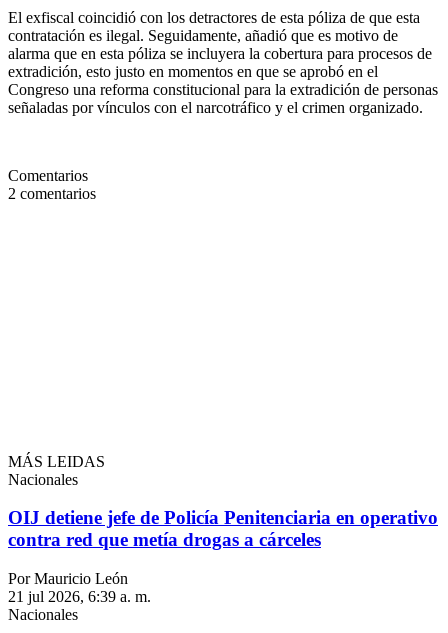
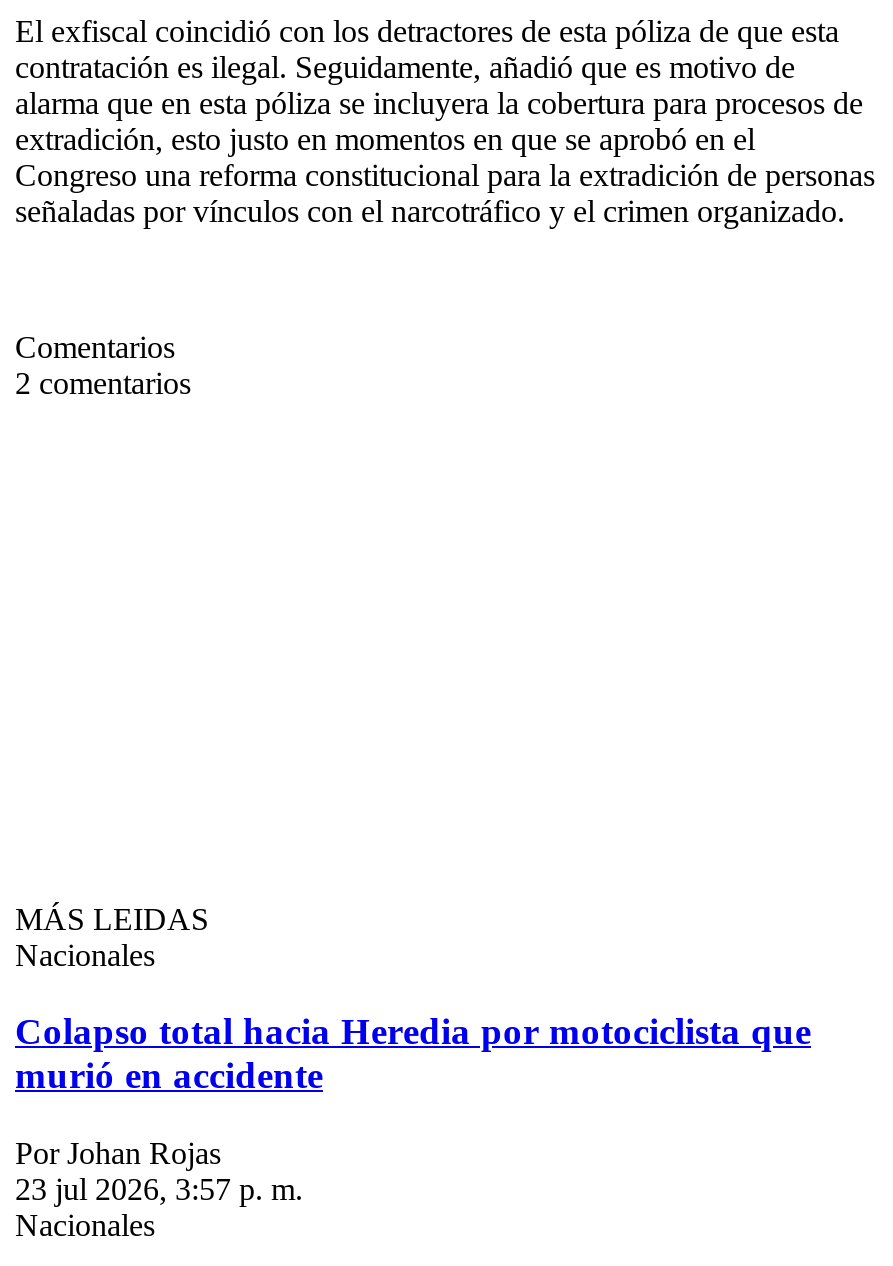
- OIJ detiene jefe de Policía Penitenciaria en operativo
- contra red que metía drogas a cárceles
+ Colapso total hacia Heredia por motociclista que
+ murió en accidente

- Por Mauricio León
- 21 jul 2026, 6:39 a. m.
+ Por Johan Rojas
+ 23 jul 2026, 3:57 p. m.
